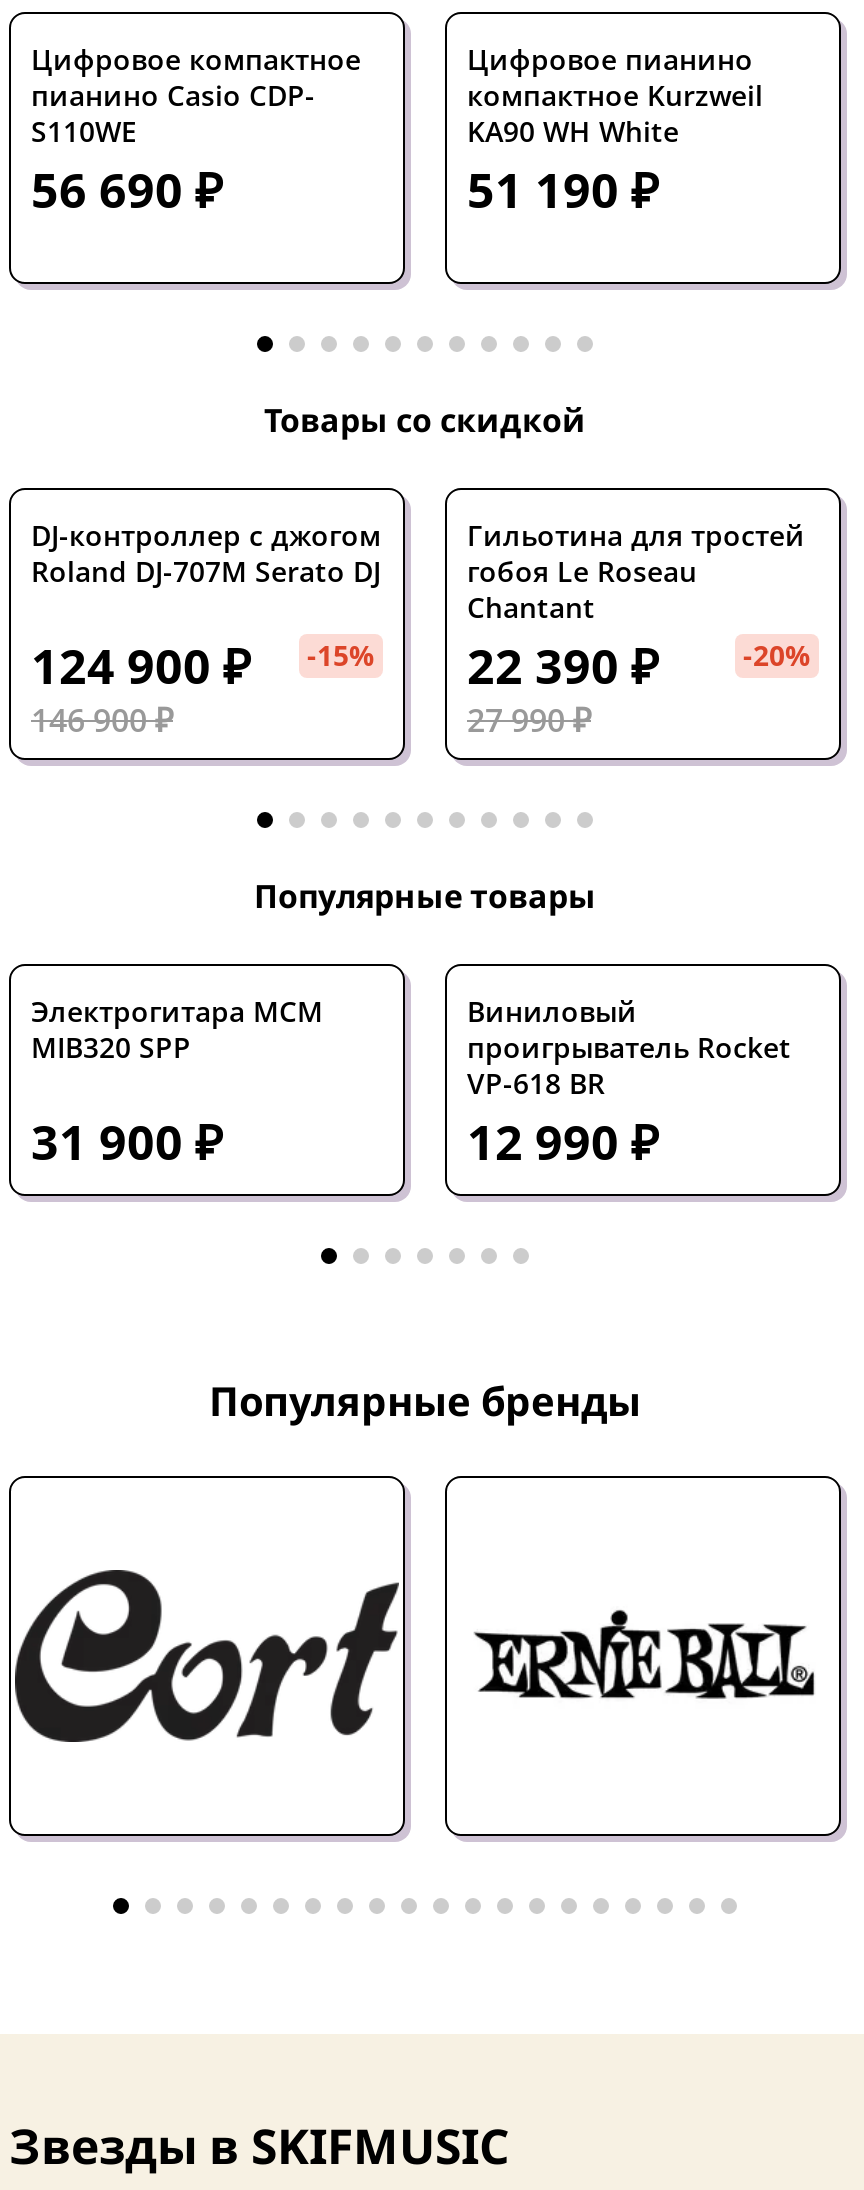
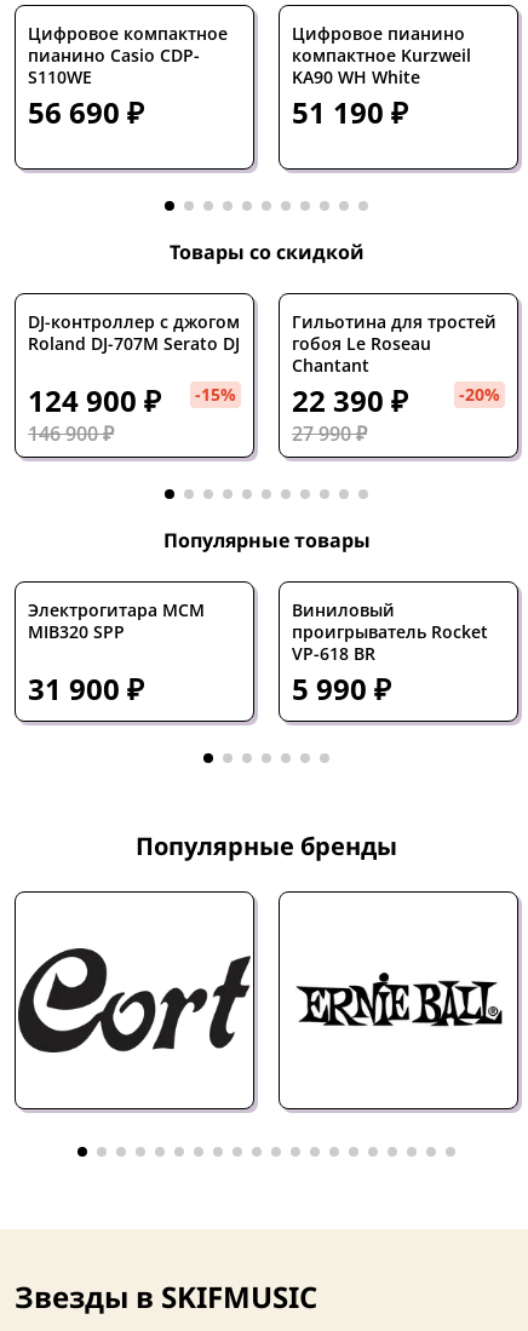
- 12 990 ₽
+ 5 990 ₽
